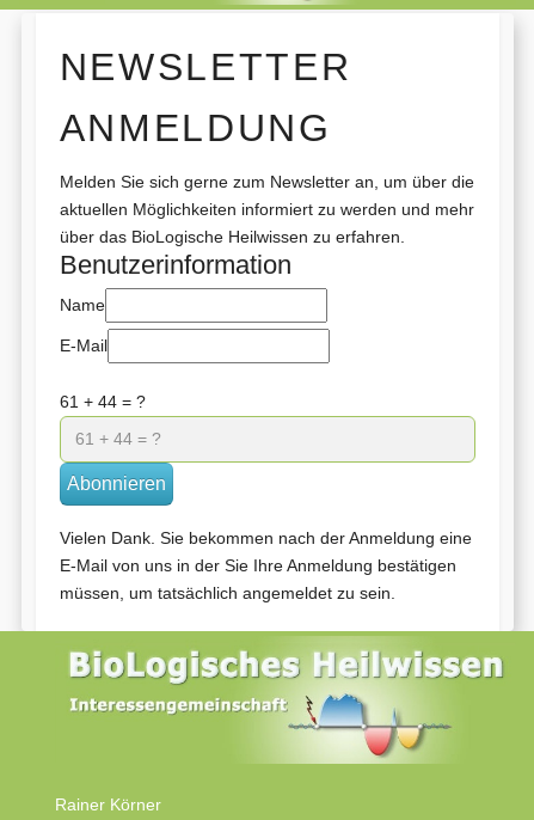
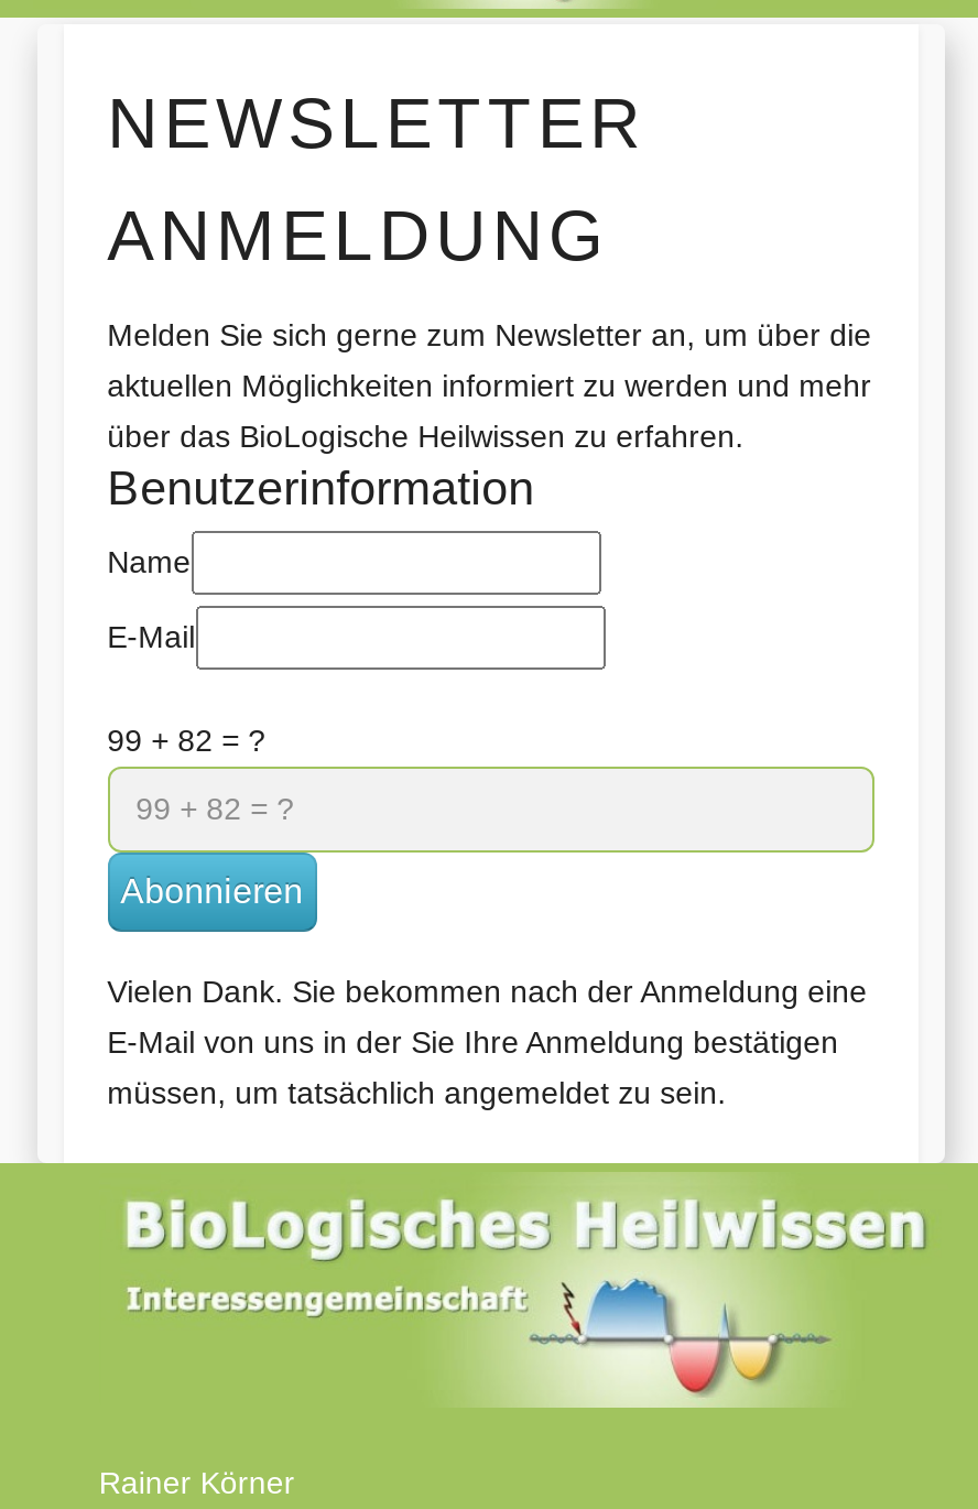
- 61 + 44 = ?
+ 99 + 82 = ?
